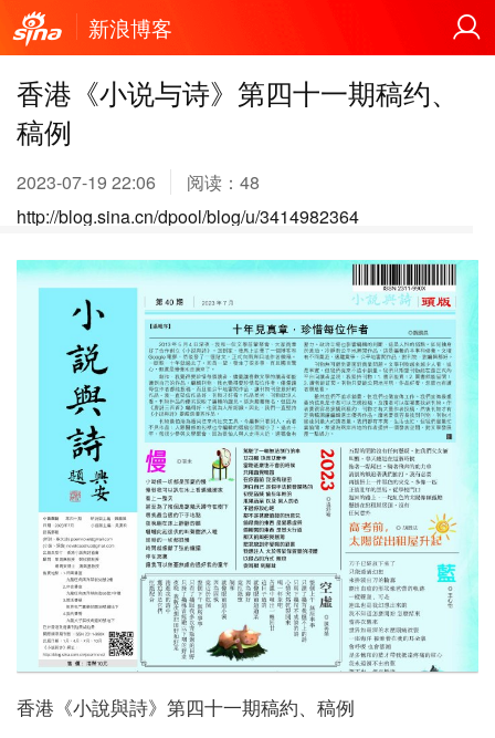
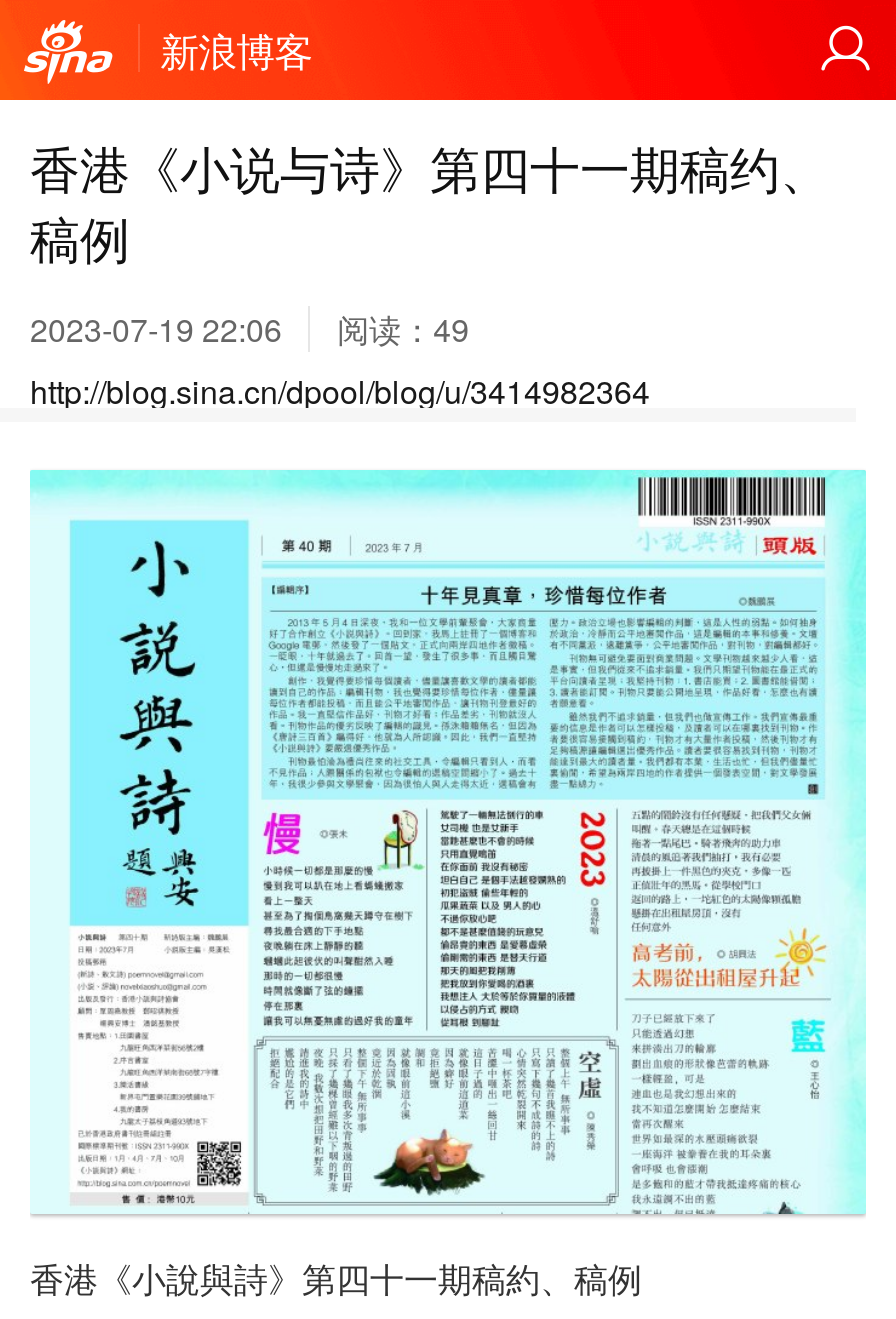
- 2023-07-19 22:06 阅读：48
+ 2023-07-19 22:06 阅读：49
